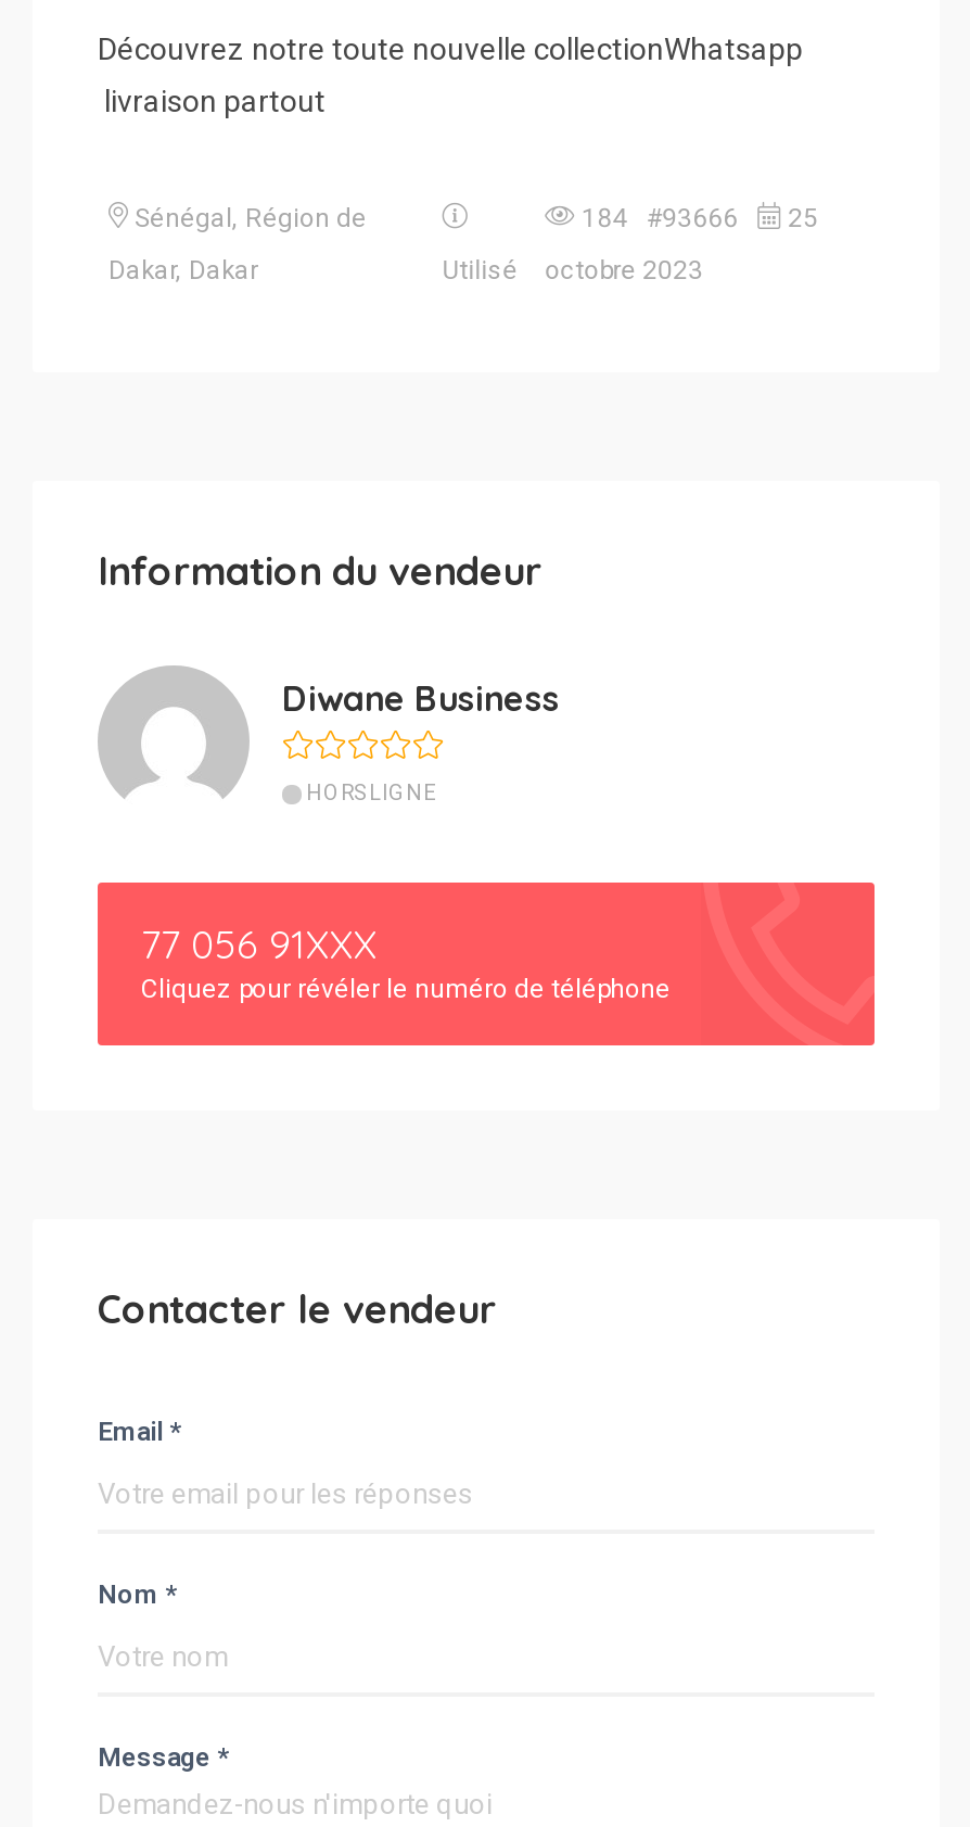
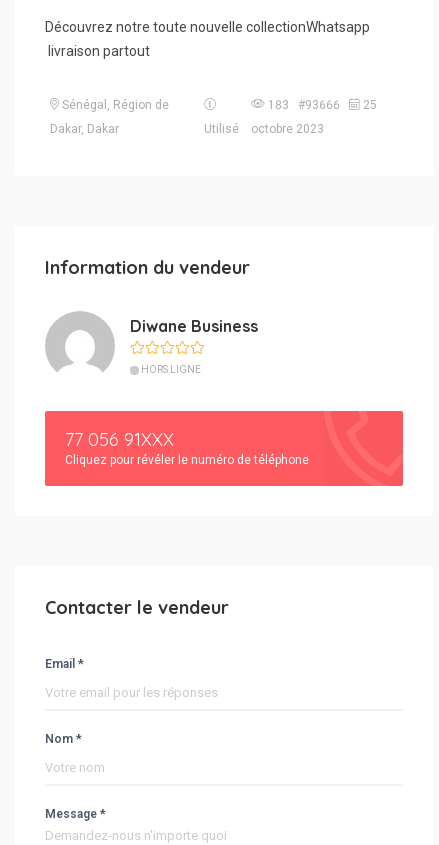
- 184 #93666 25
+ 183 #93666 25
